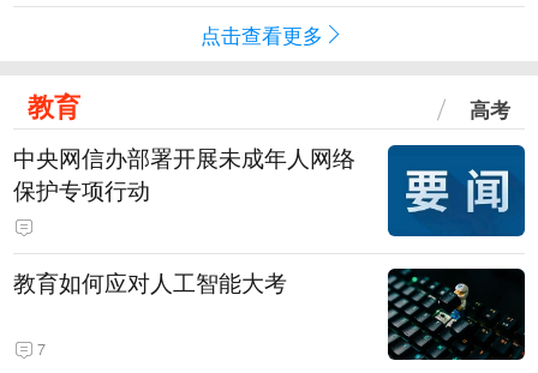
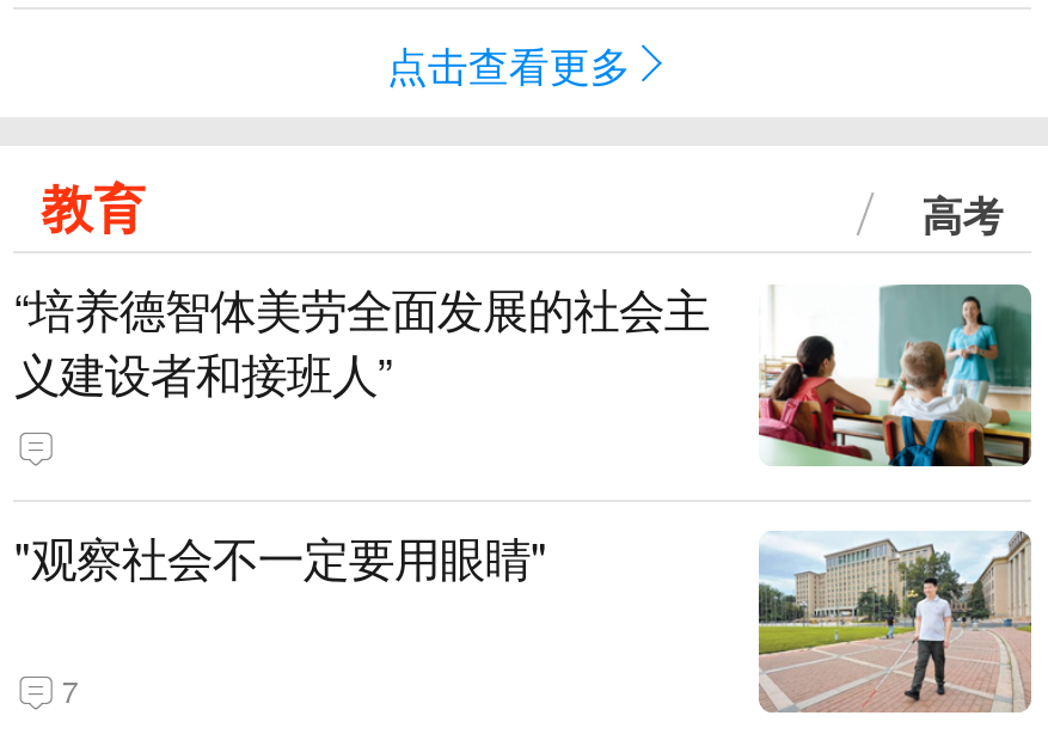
- [image]
- 中央网信办部署开展未成年人网络
- 保护专项行动
+ [image]
+ “培养德智体美劳全面发展的社会主
+ 义建设者和接班人”

- 教育如何应对人工智能大考
+ "观察社会不一定要用眼睛"

- [image]
+ [image]
